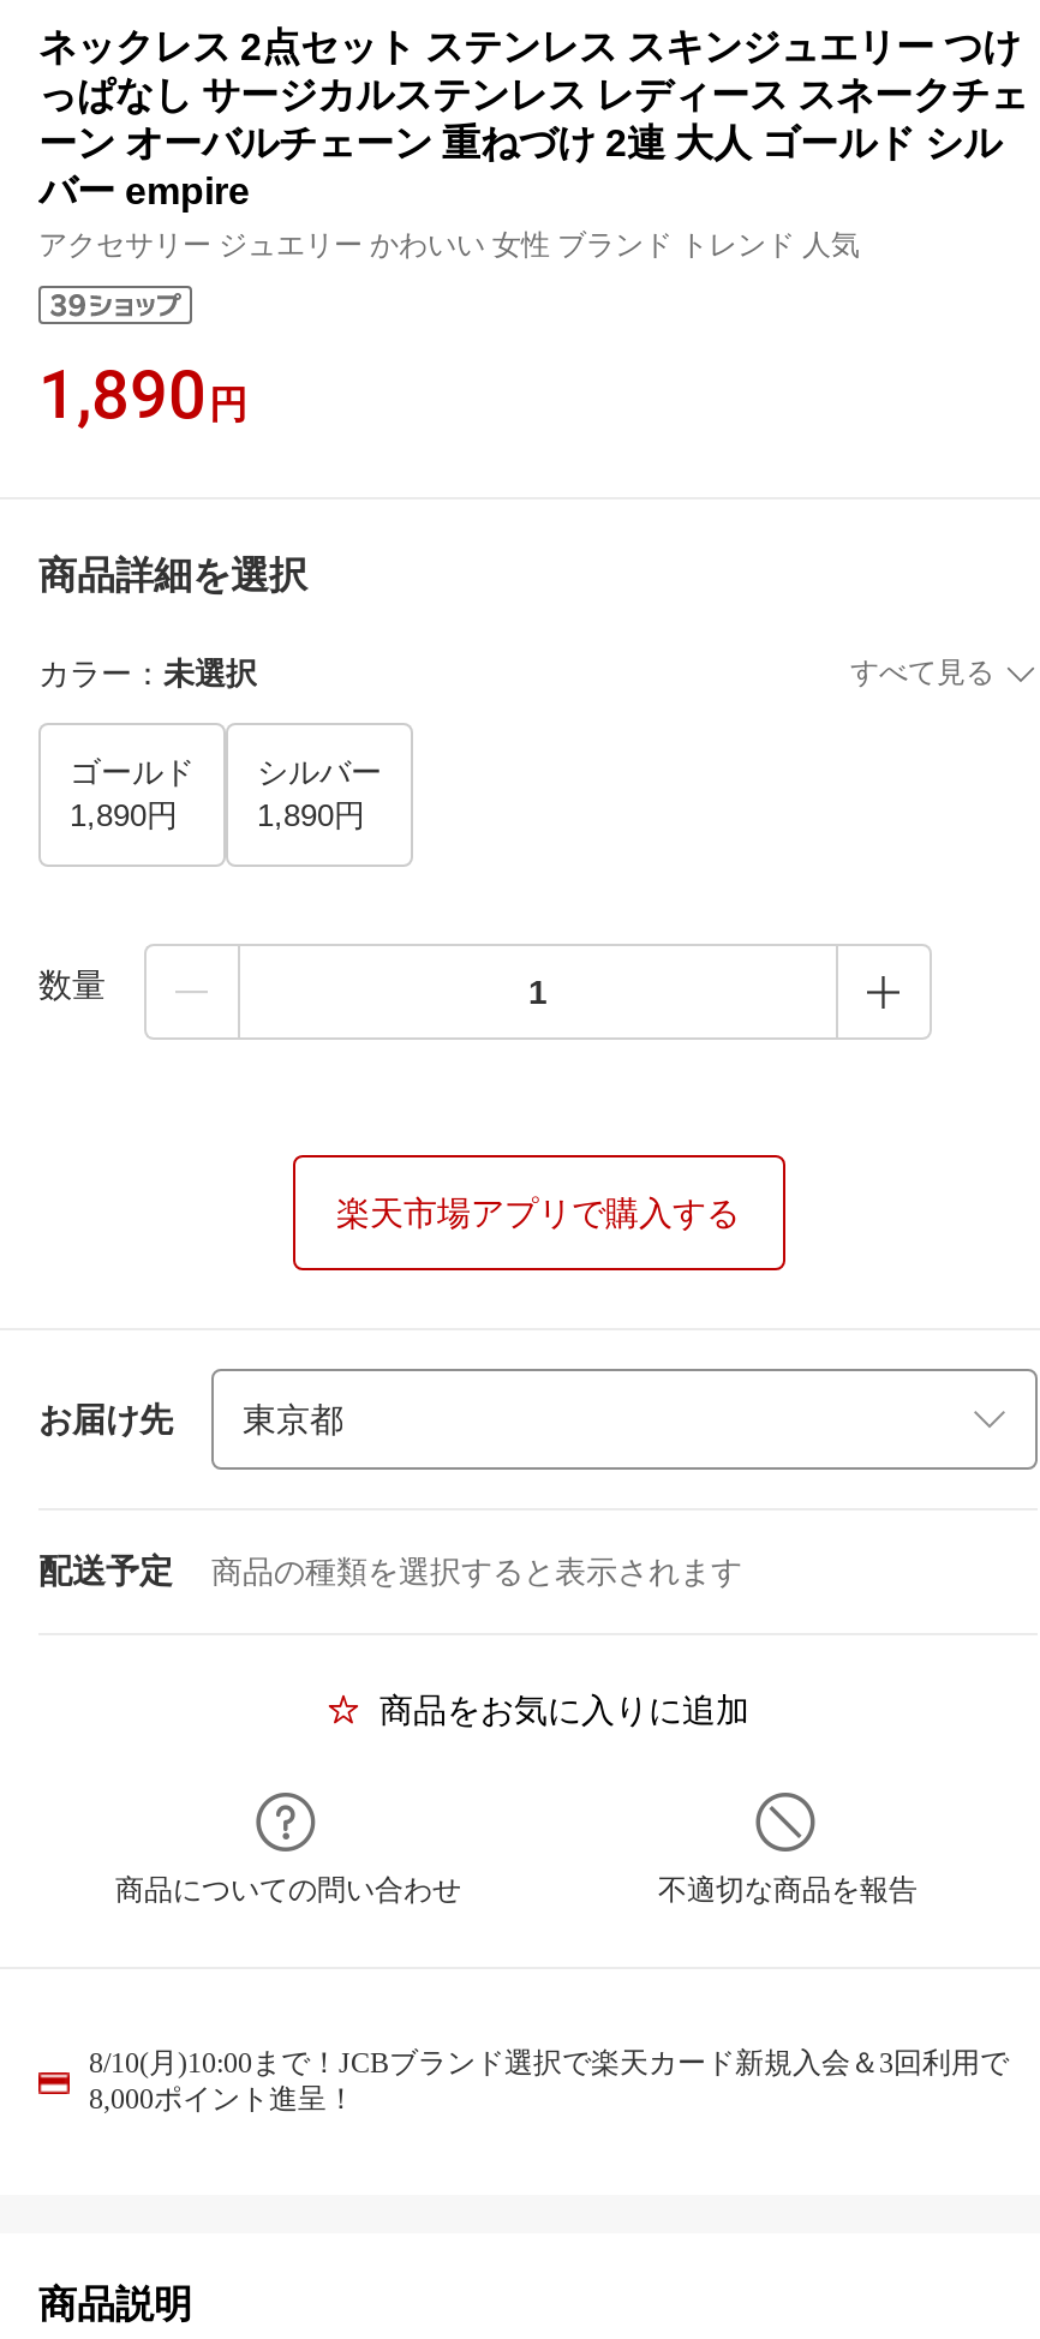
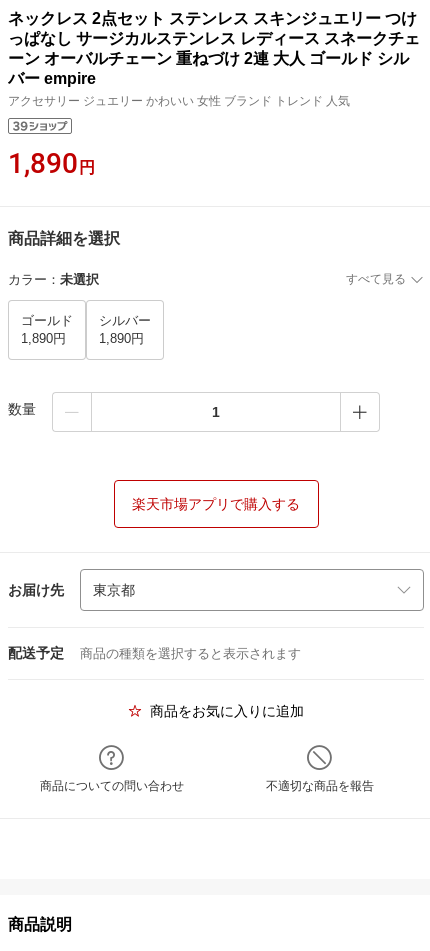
- 8/10(月)10:00まで！JCBブランド選択で楽天カード新規入会＆3回利用で
- 8,000ポイント進呈！
